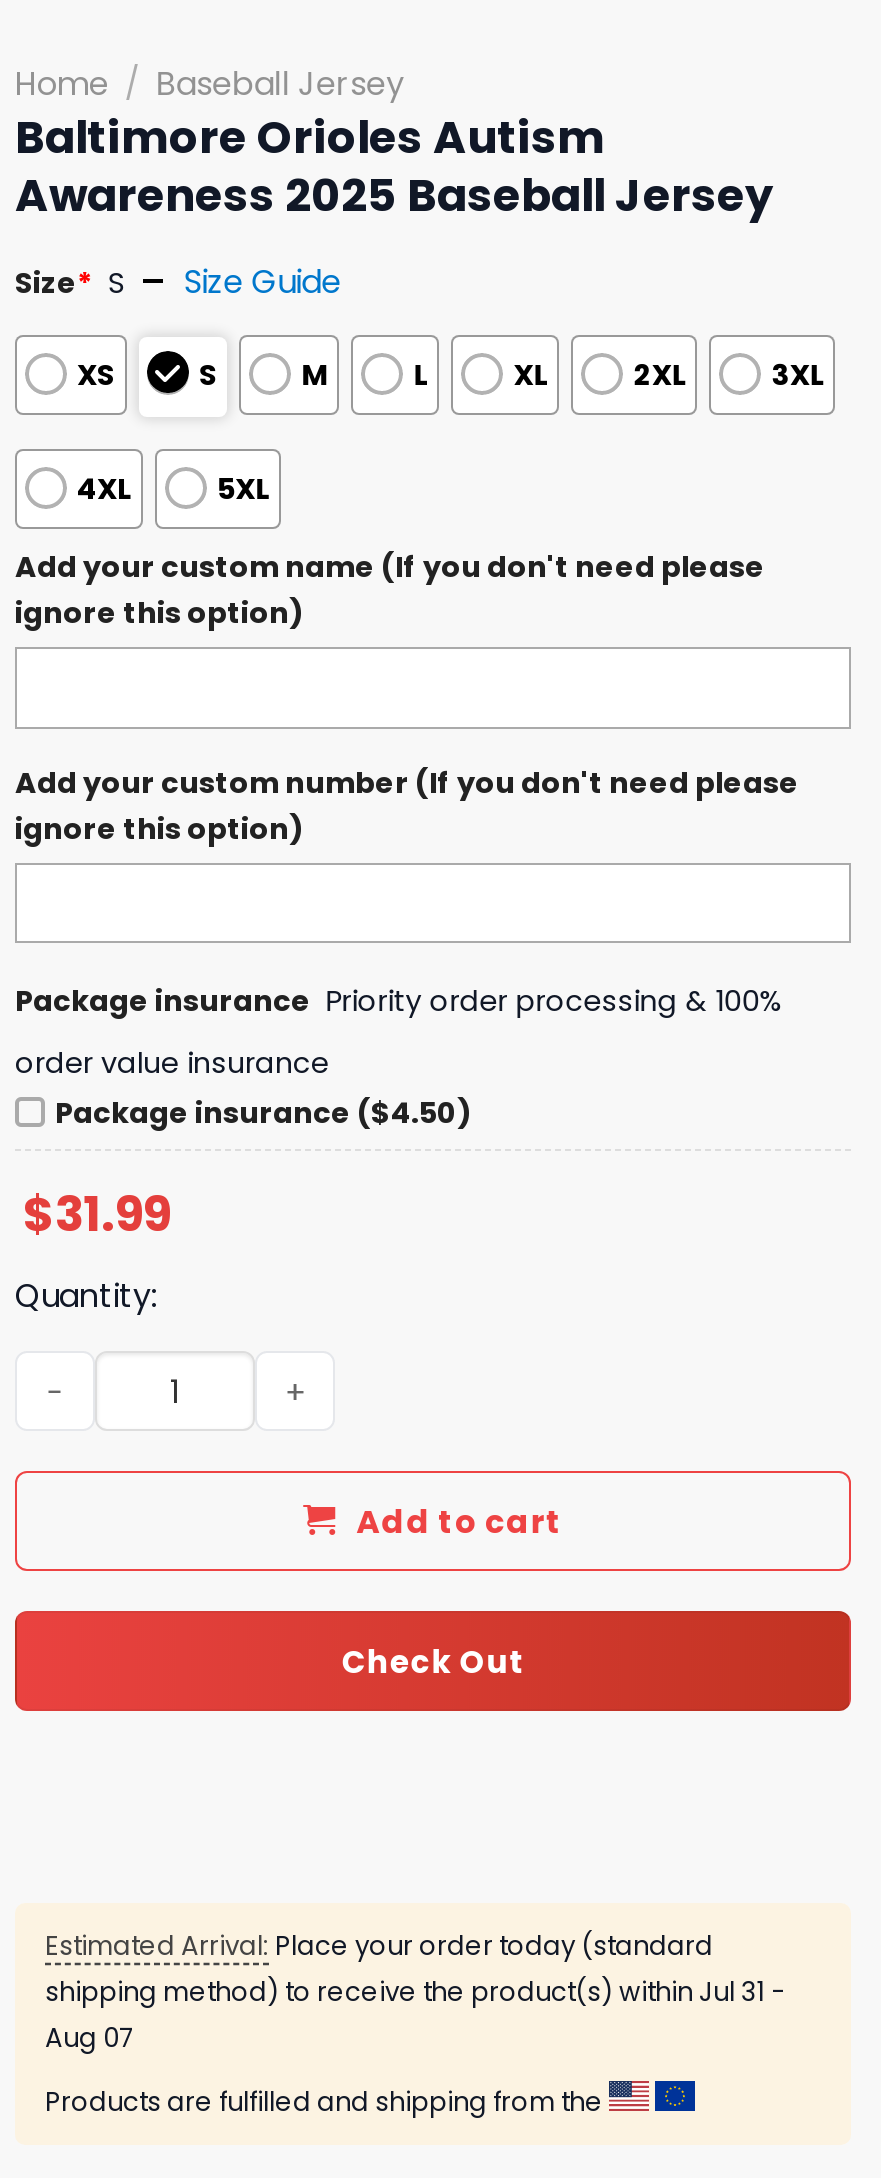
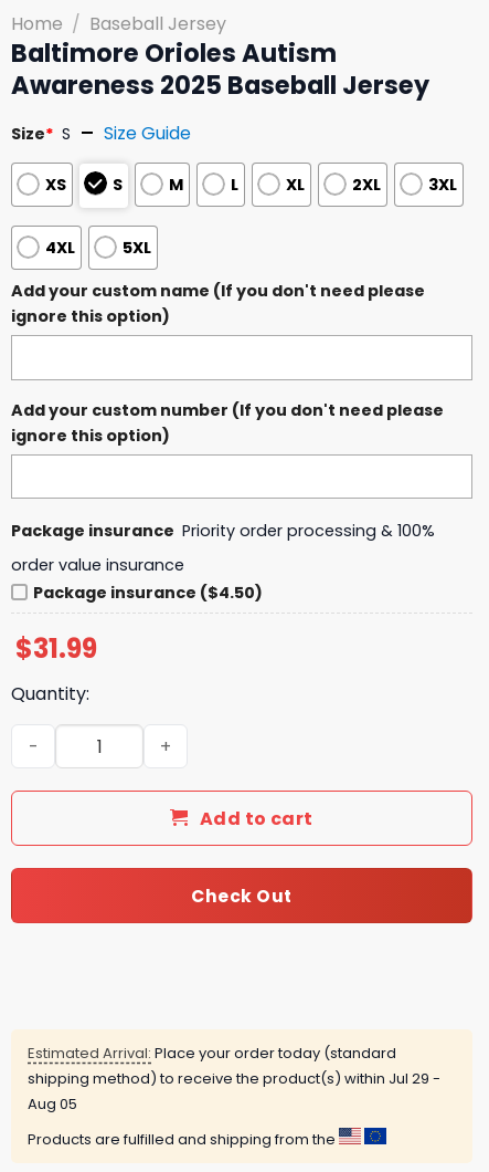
- shipping method) to receive the product(s) within Jul 31 -
+ shipping method) to receive the product(s) within Jul 29 -

- Aug 07
+ Aug 05
